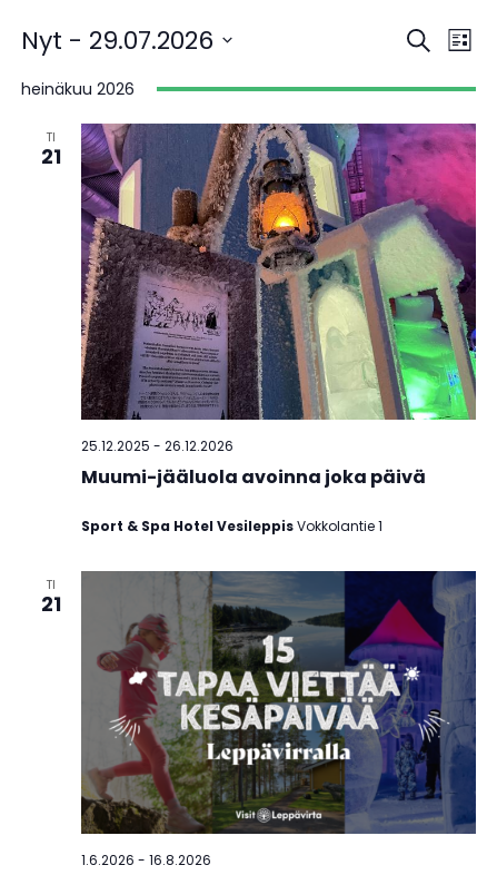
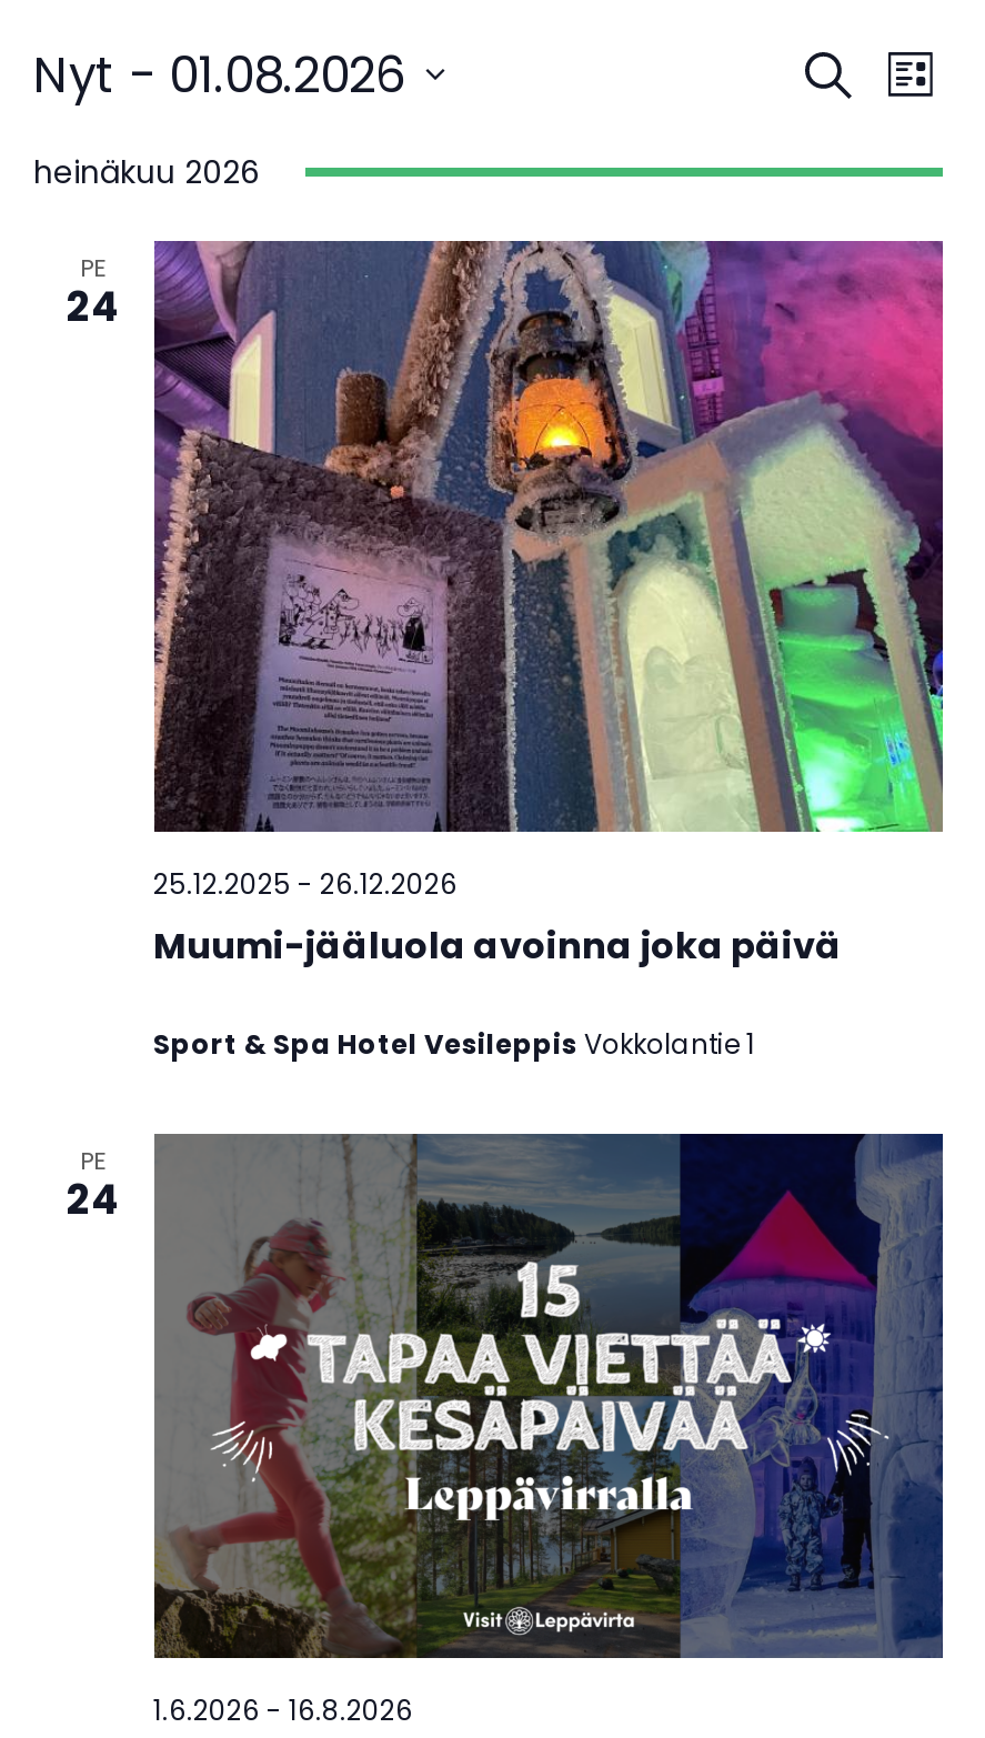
- Nyt - 29.07.2026
+ Nyt - 01.08.2026

- TI
- 21
+ PE
+ 24

- TI
- 21
+ PE
+ 24
